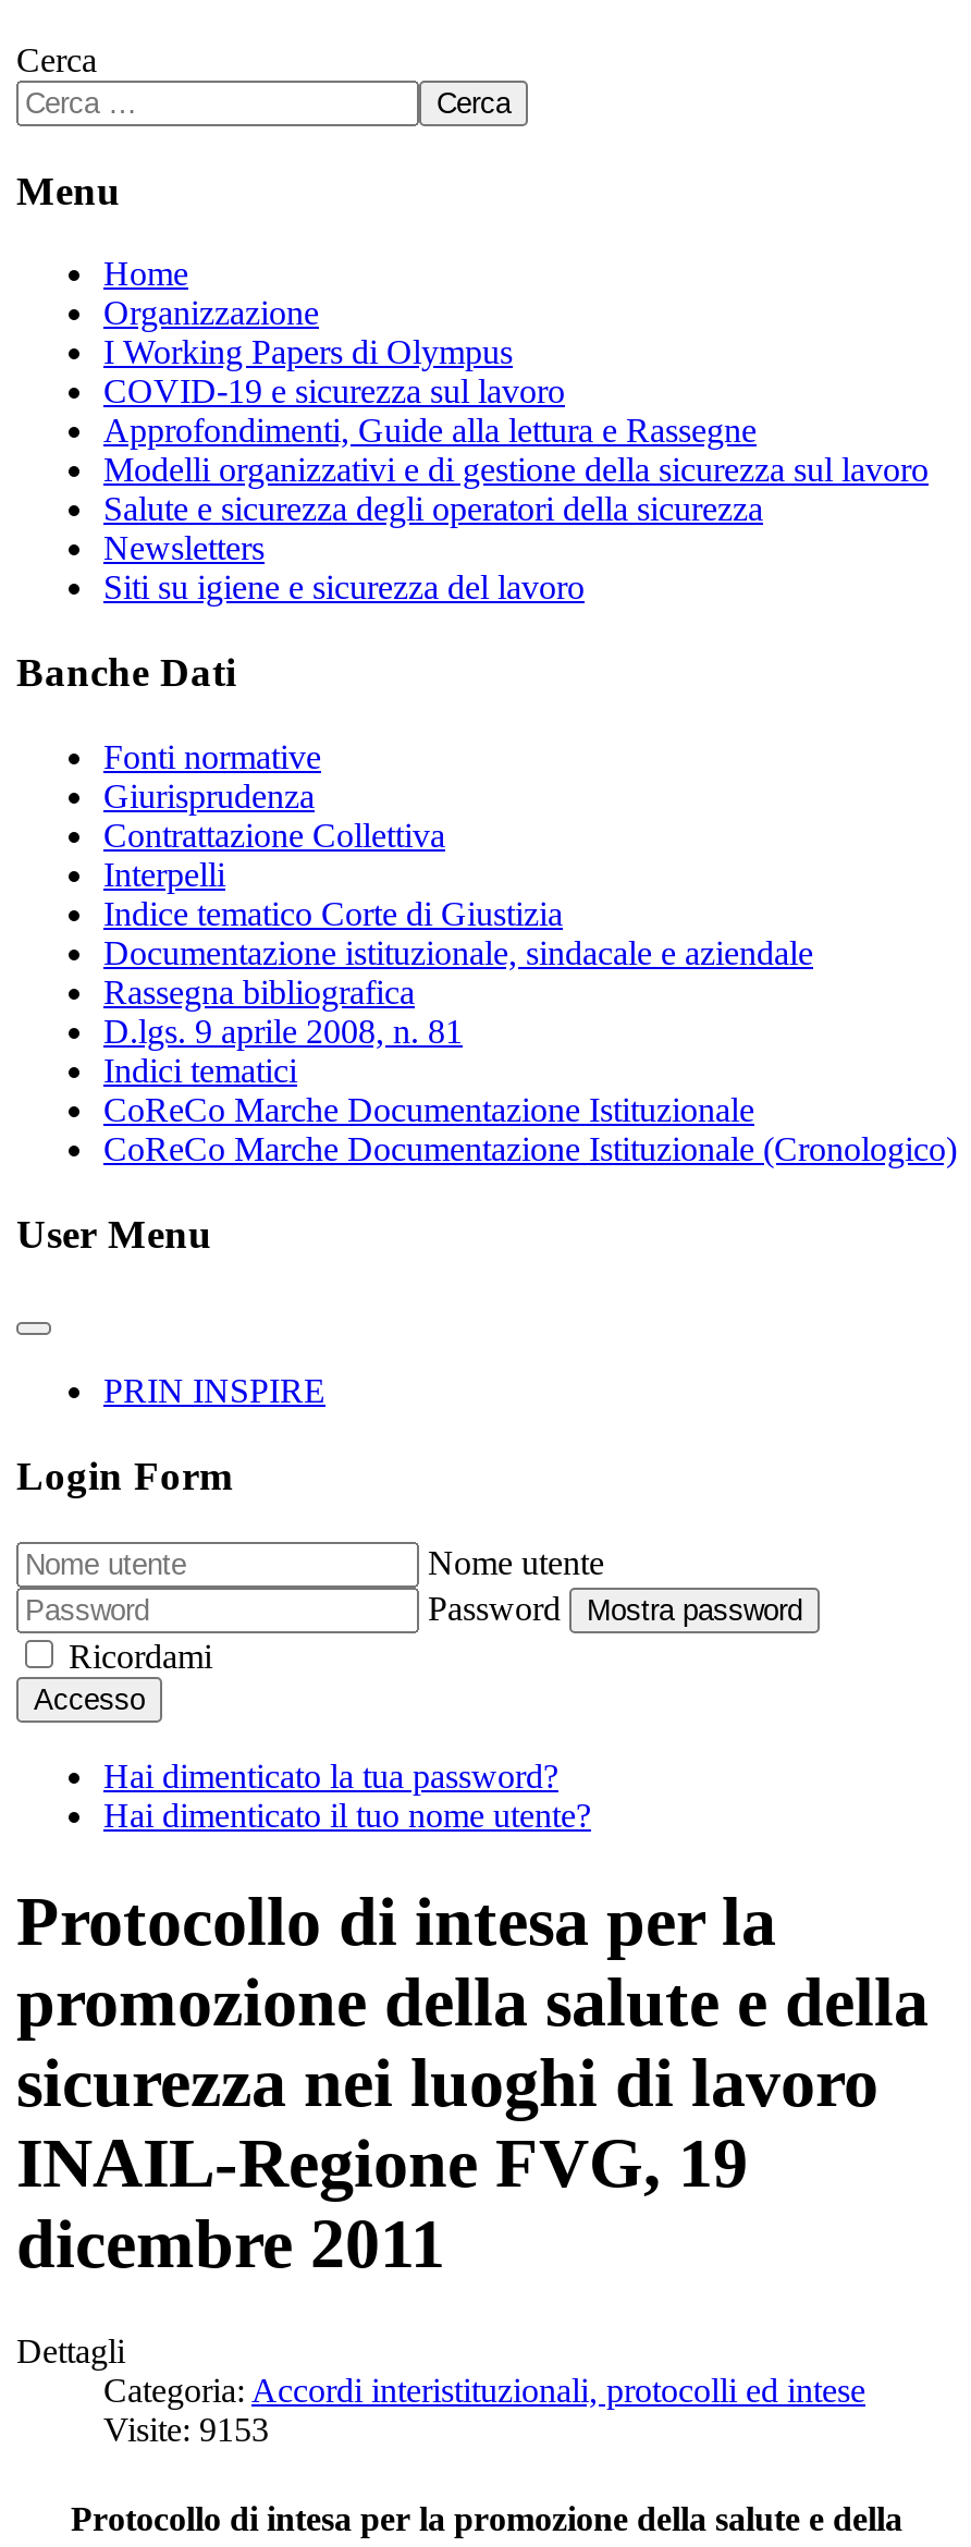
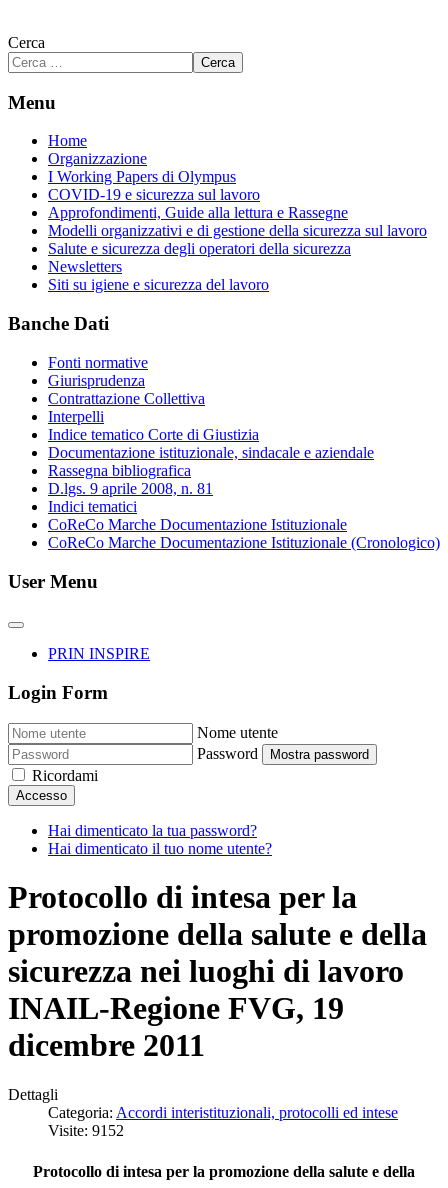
- Visite: 9153
+ Visite: 9152
